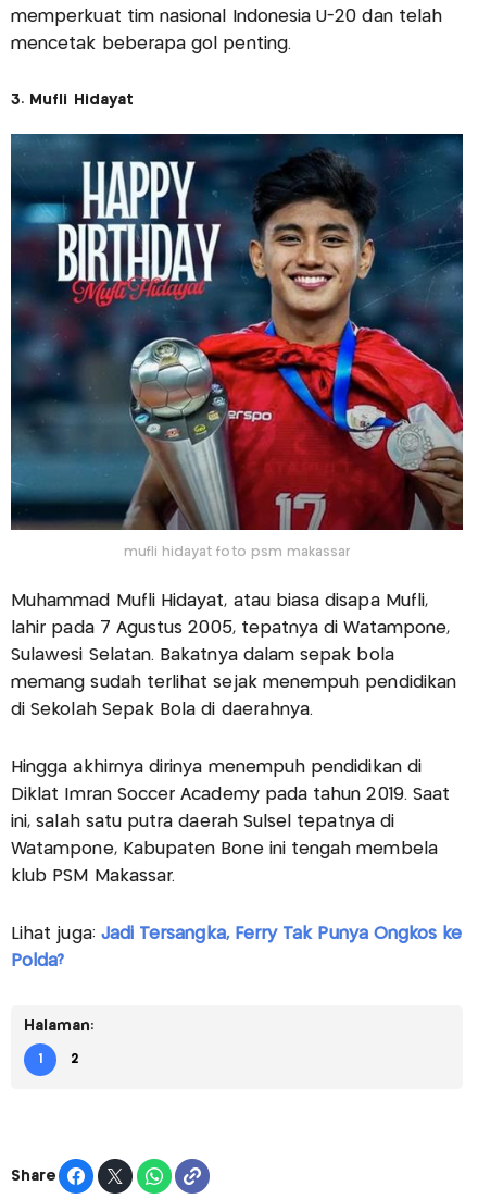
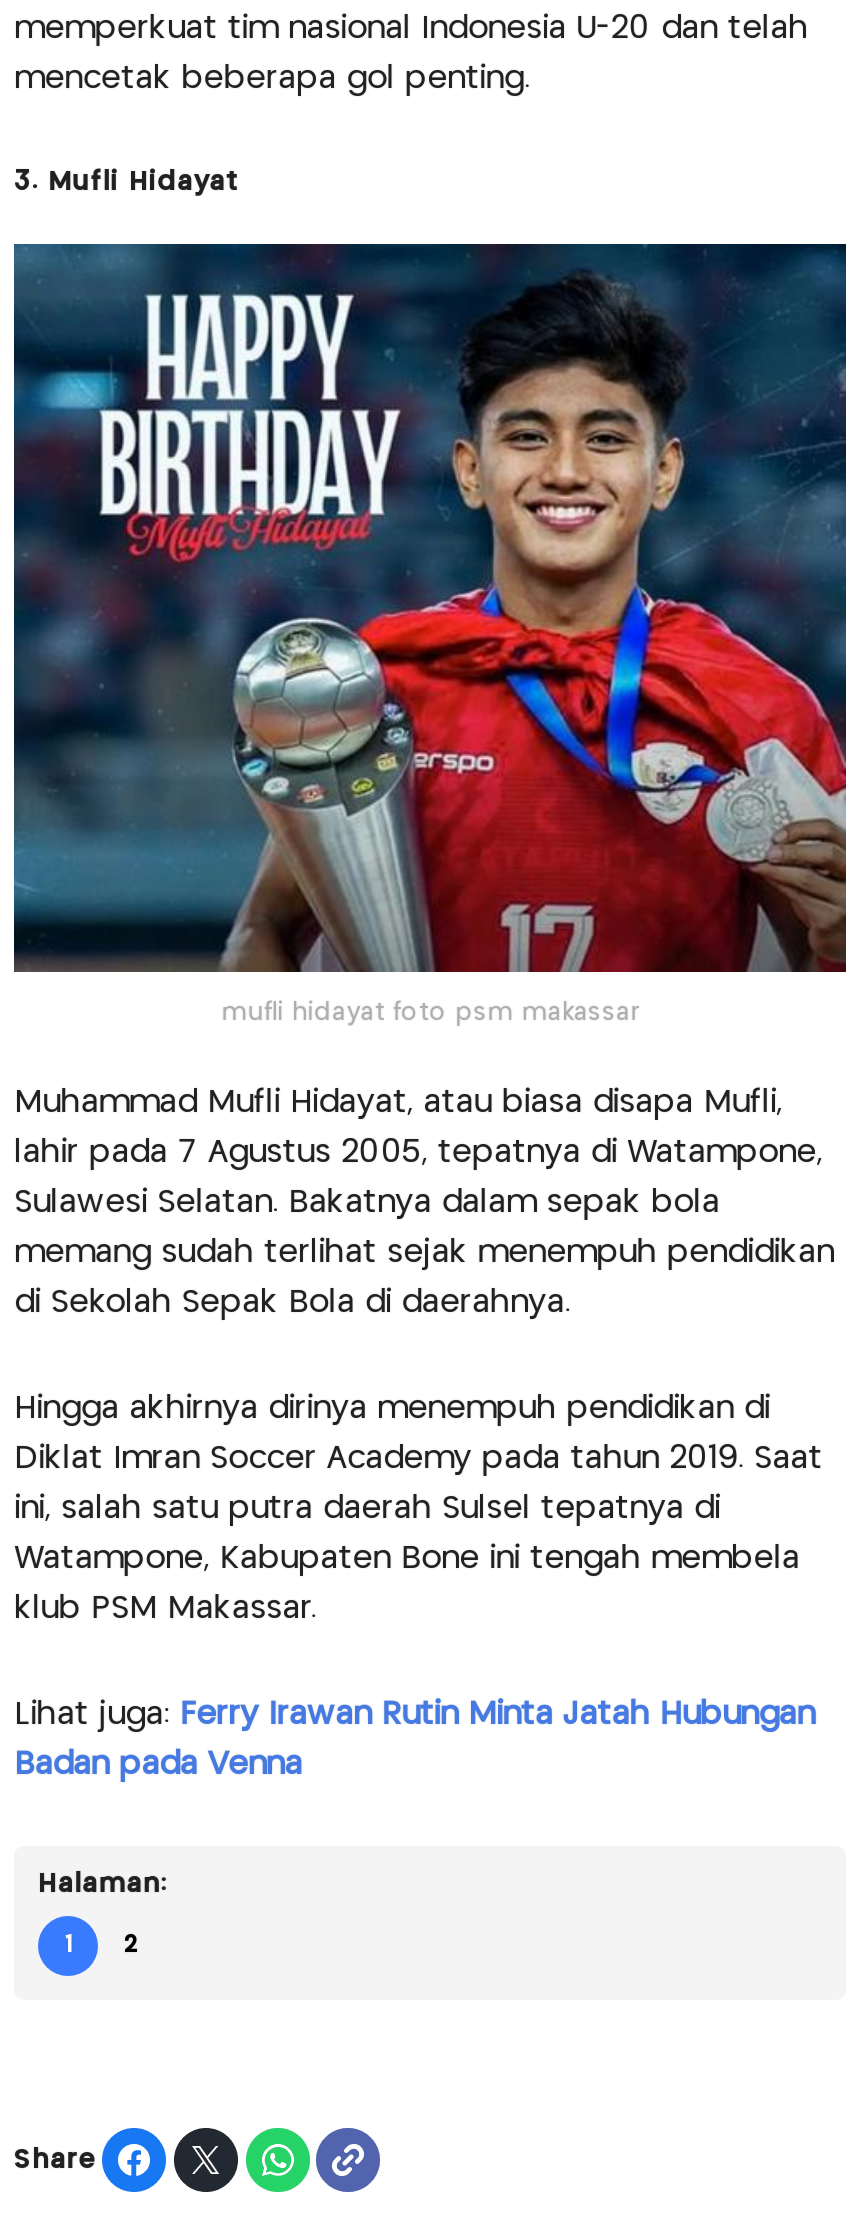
- Lihat juga: Jadi Tersangka, Ferry Tak Punya Ongkos ke
+ Lihat juga: Ferry Irawan Rutin Minta Jatah Hubungan

- Polda?
+ Badan pada Venna
